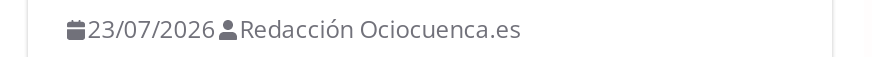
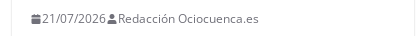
- 23/07/2026 Redacción Ociocuenca.es
+ 21/07/2026 Redacción Ociocuenca.es
